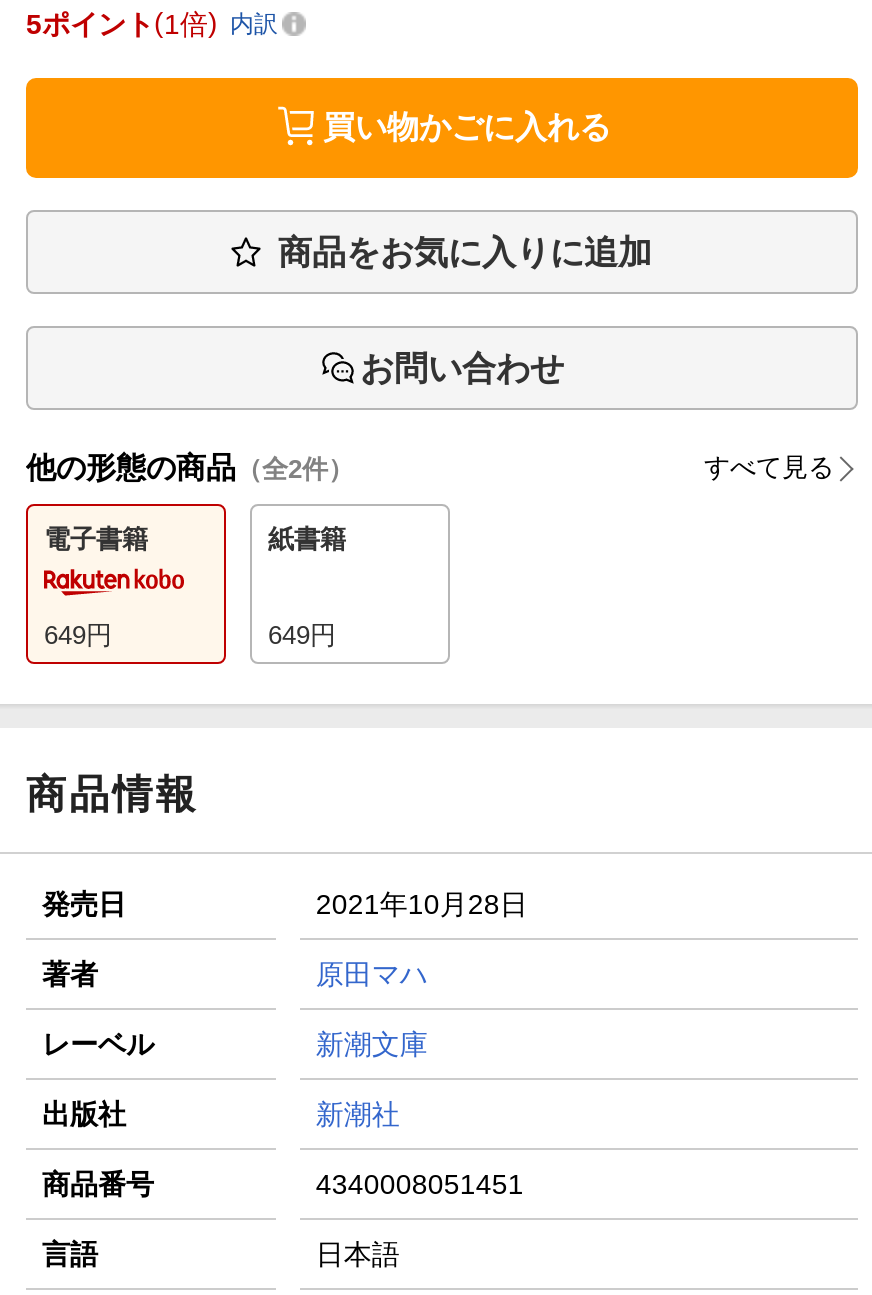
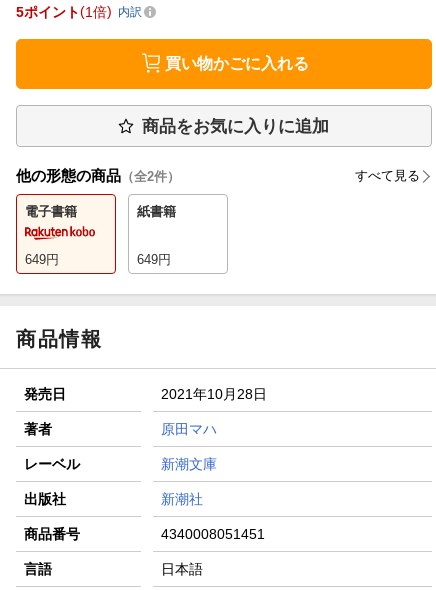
- お問い合わせ
